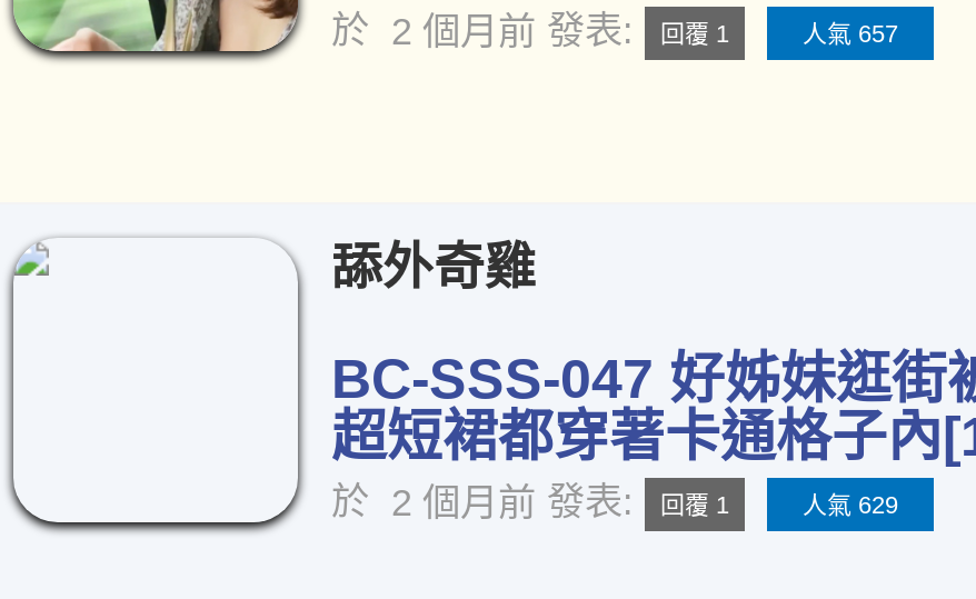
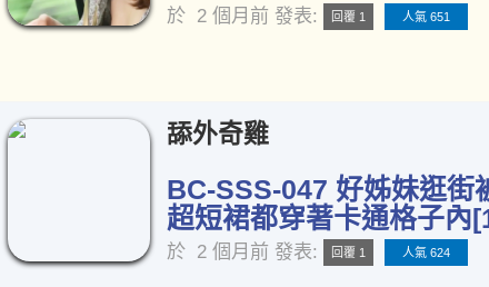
- 人氣 657
+ 人氣 651

- 人氣 629
+ 人氣 624
